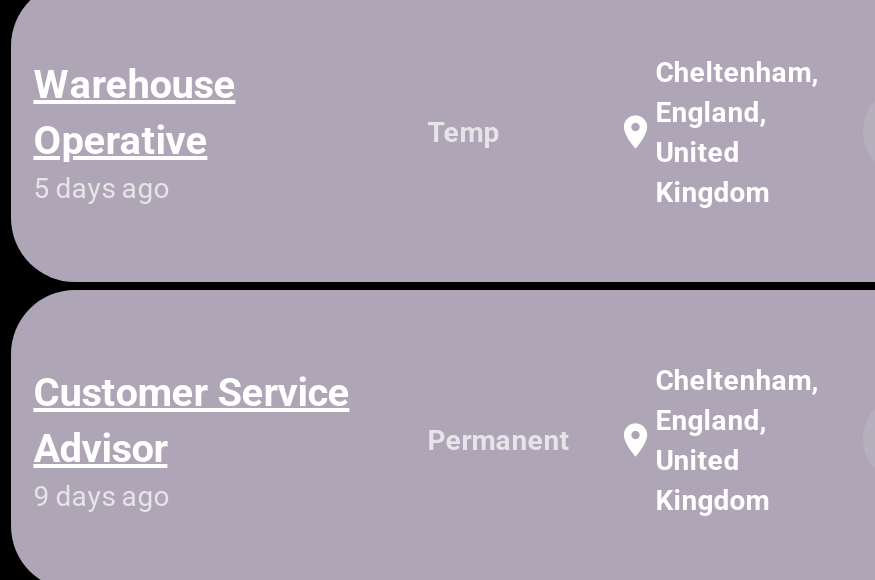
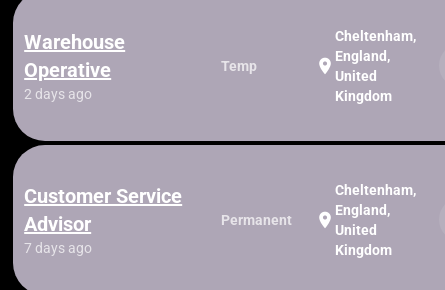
- 5 days ago
+ 2 days ago

- 9 days ago
+ 7 days ago
